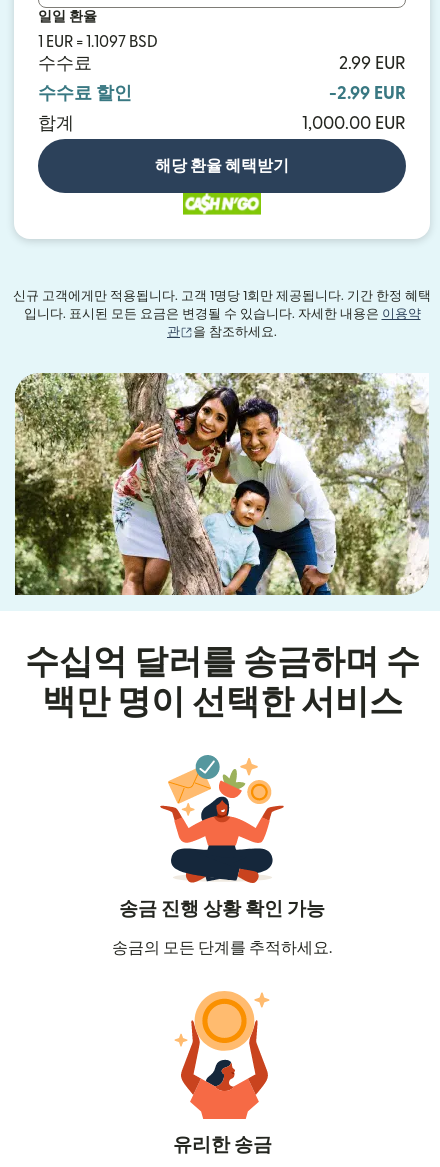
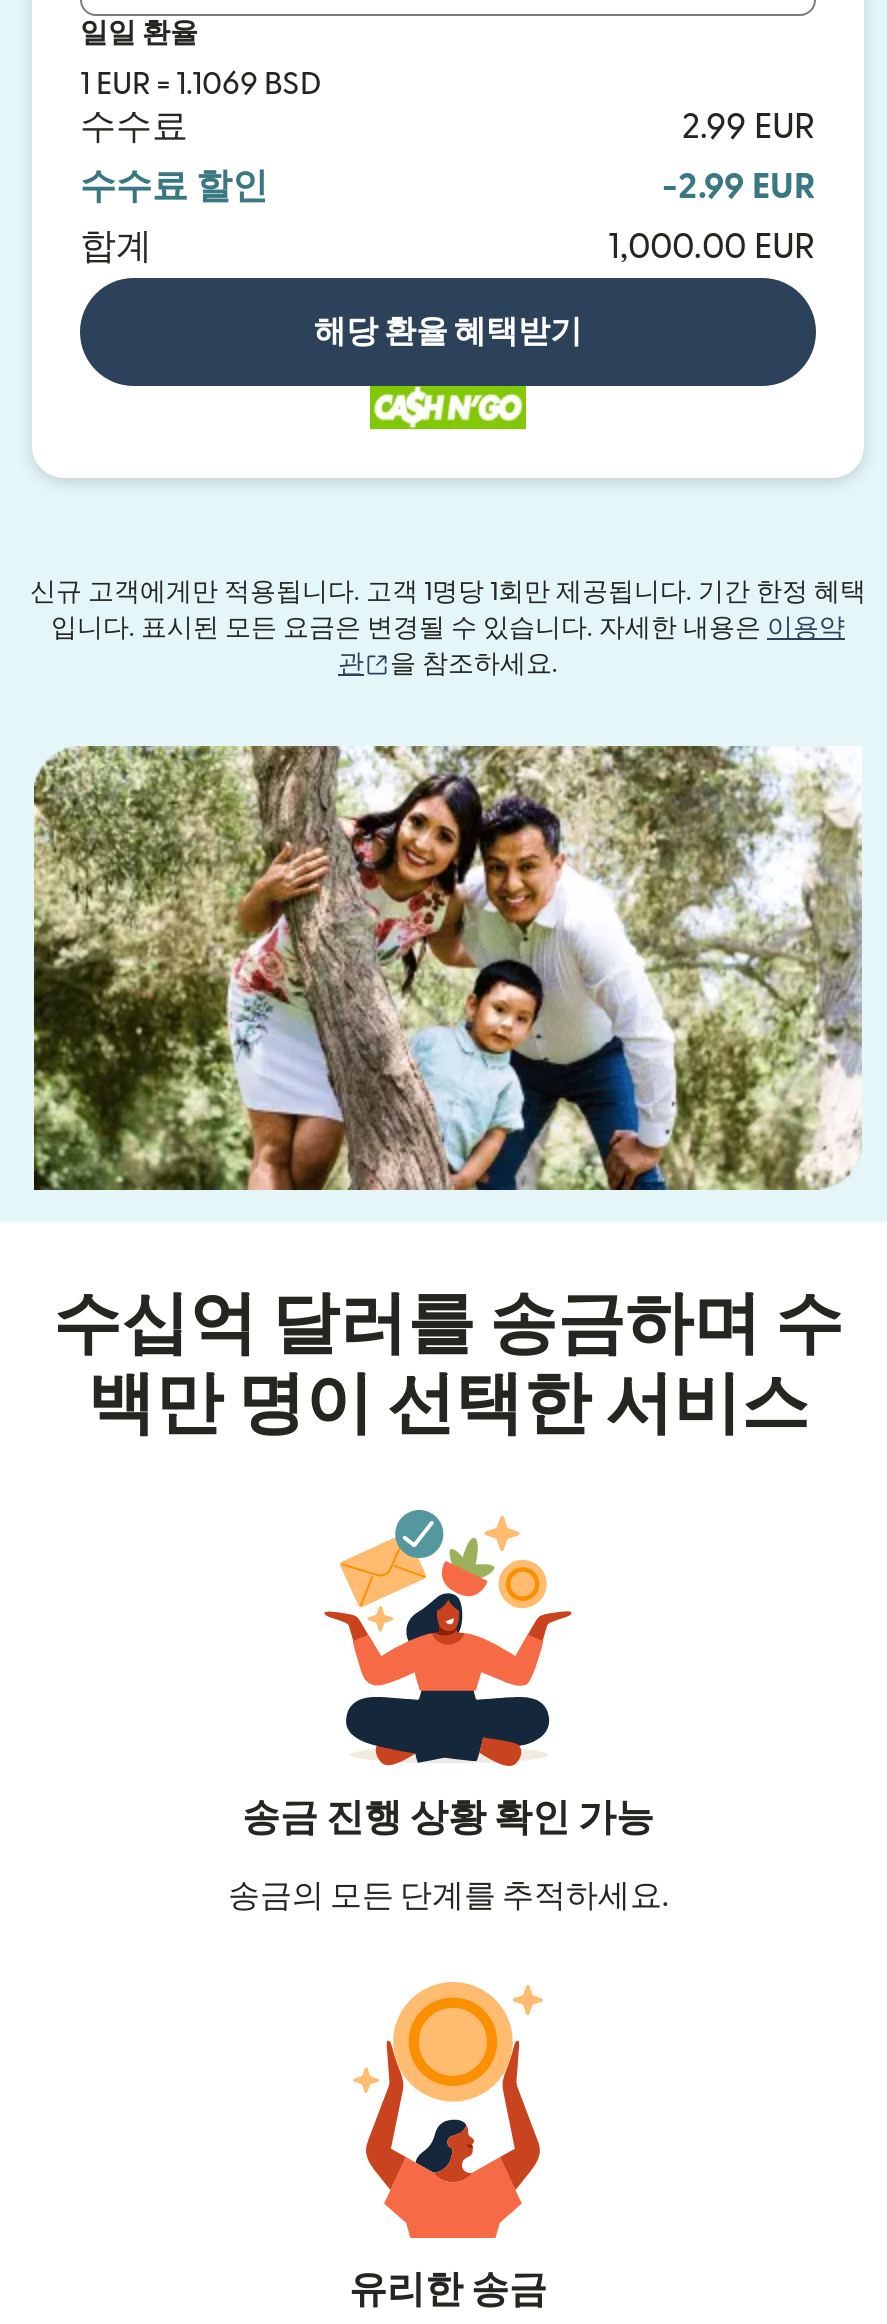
- 1 EUR = 1.1097 BSD
+ 1 EUR = 1.1069 BSD
